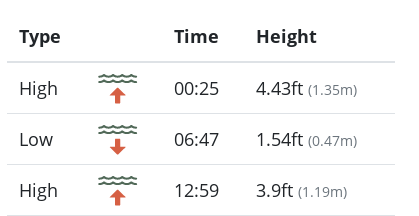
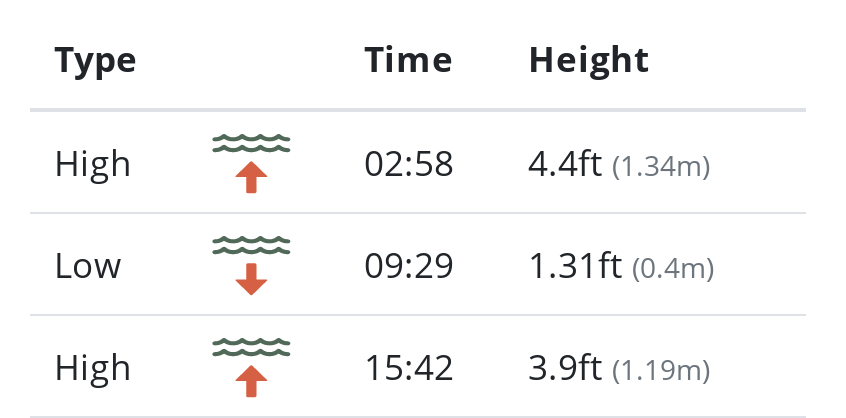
- 00:25
- 4.43ft (1.35m)
+ 02:58
+ 4.4ft (1.34m)

- 06:47
- 1.54ft (0.47m)
+ 09:29
+ 1.31ft (0.4m)

- 12:59 3.9ft (1.19m)
+ 15:42 3.9ft (1.19m)
